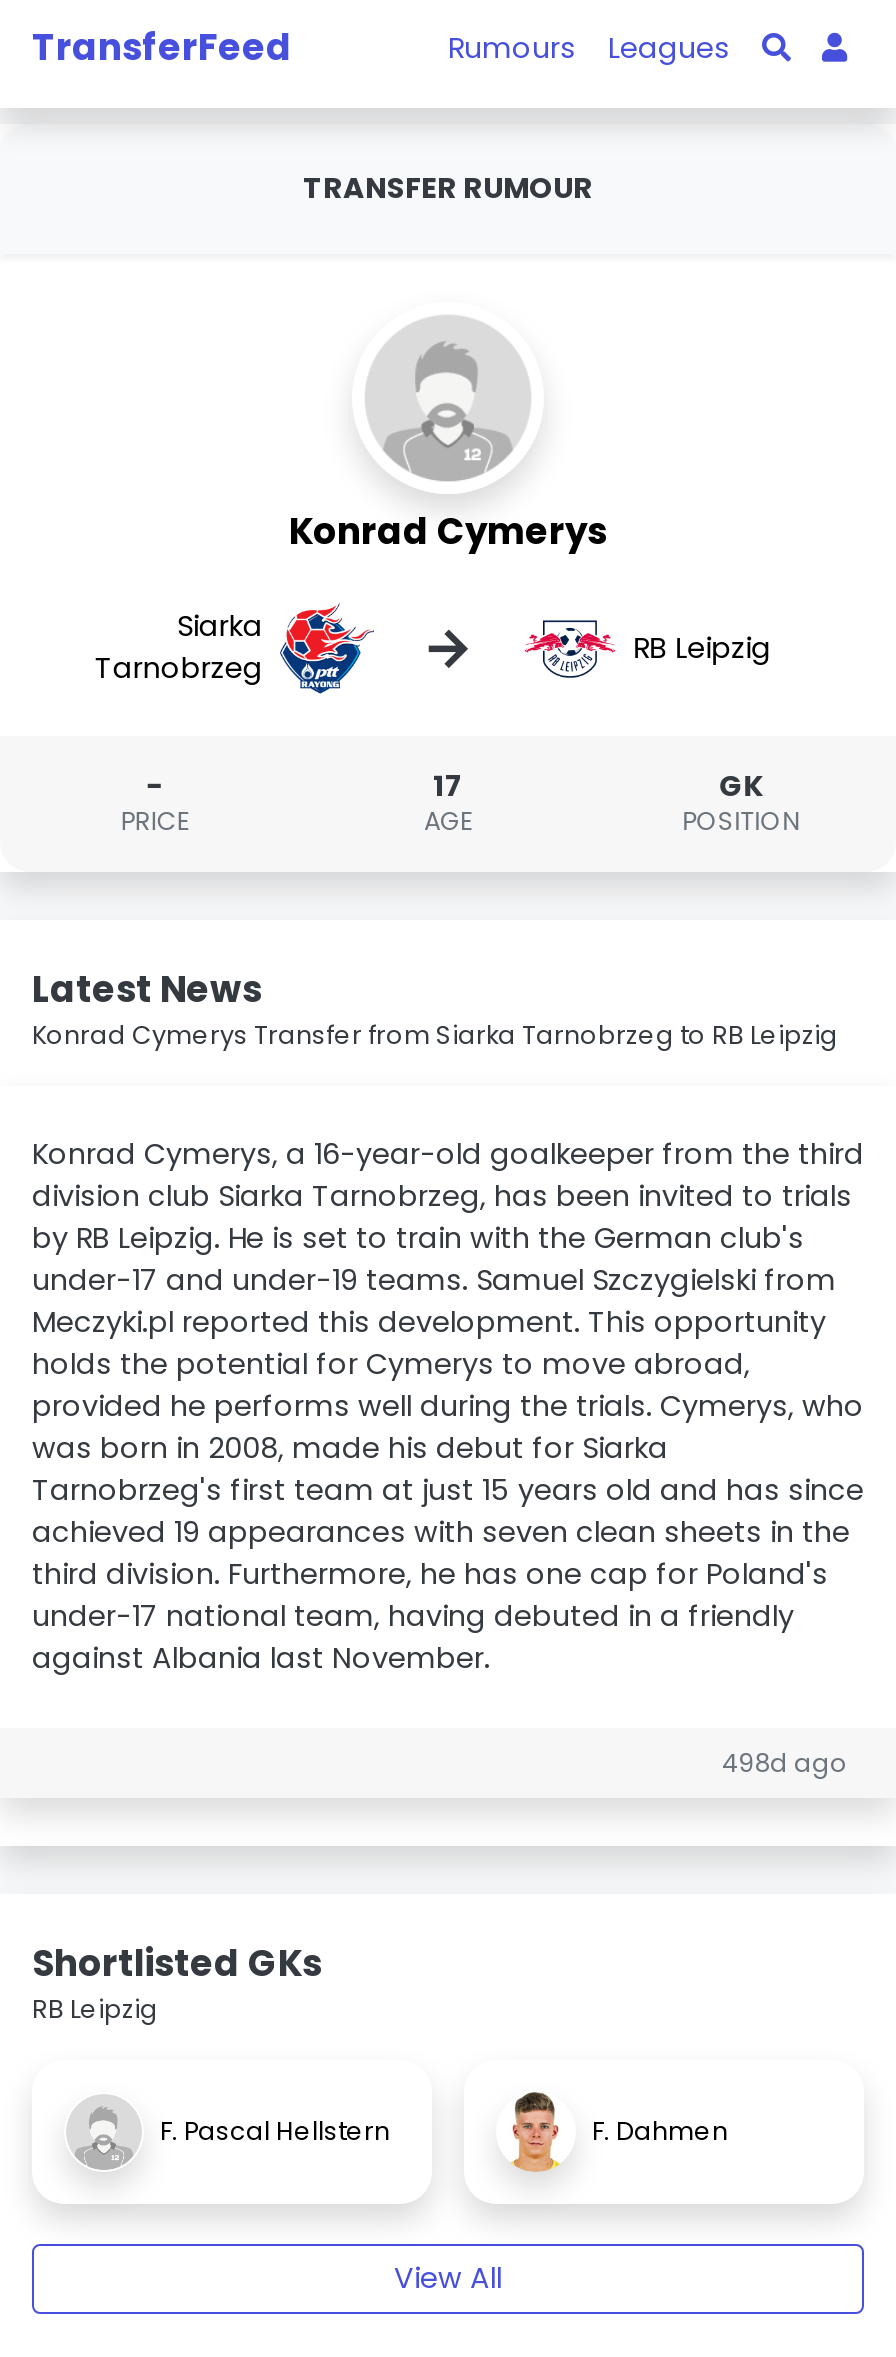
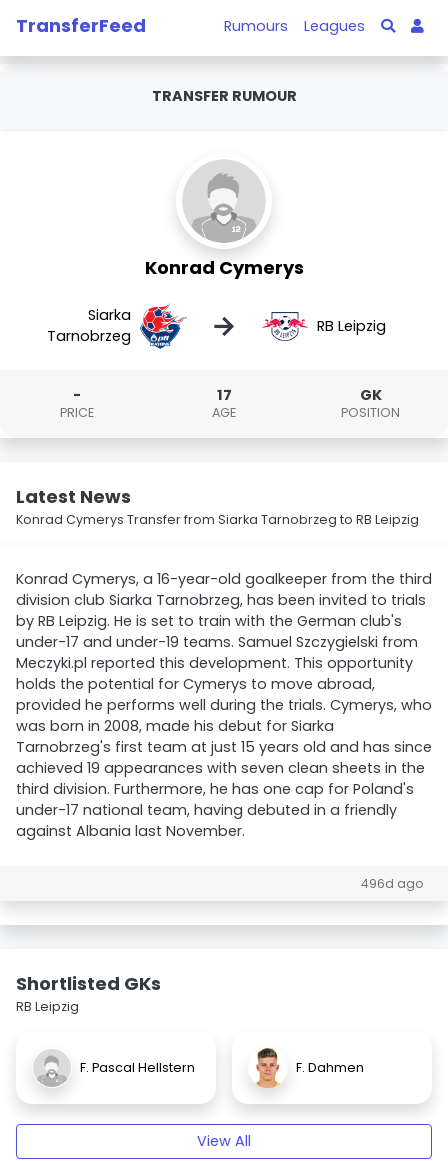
- 498d ago
+ 496d ago
